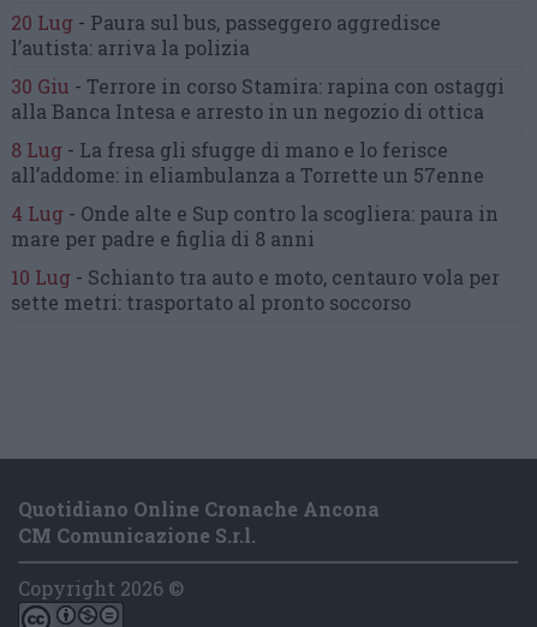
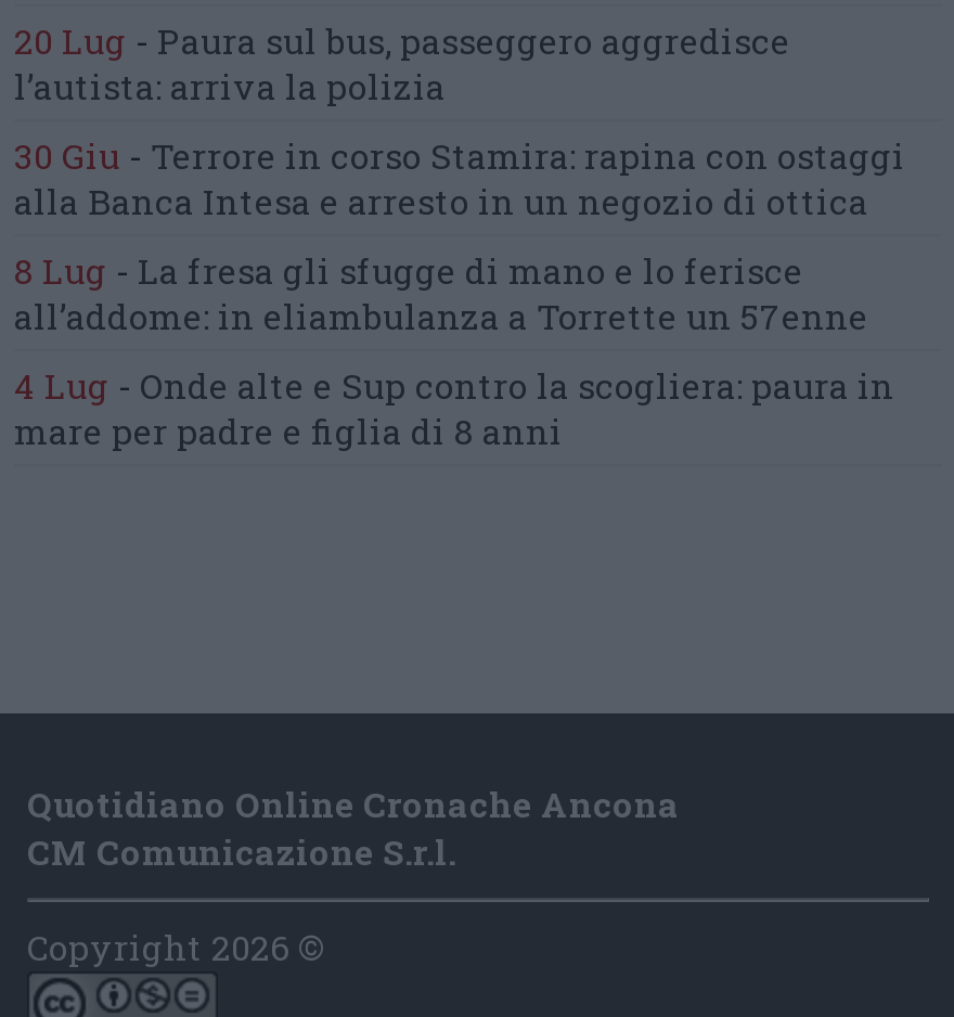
- 10 Lug - Schianto tra auto e moto, centauro vola per
- sette metri: trasportato al pronto soccorso
